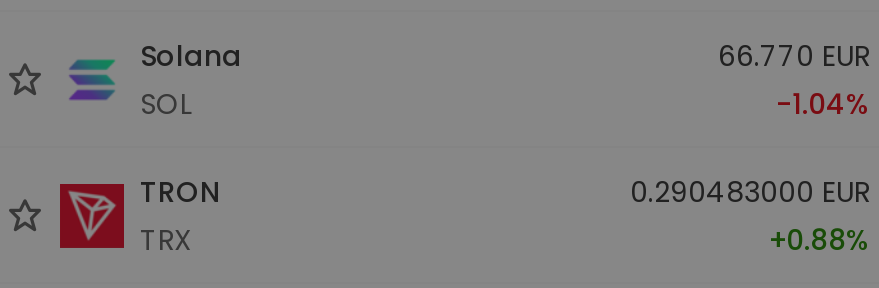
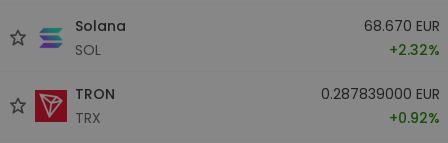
- 66.770 EUR
+ 68.670 EUR

- -1.04%
+ +2.32%

- 0.290483000 EUR
+ 0.287839000 EUR

- +0.88%
+ +0.92%
